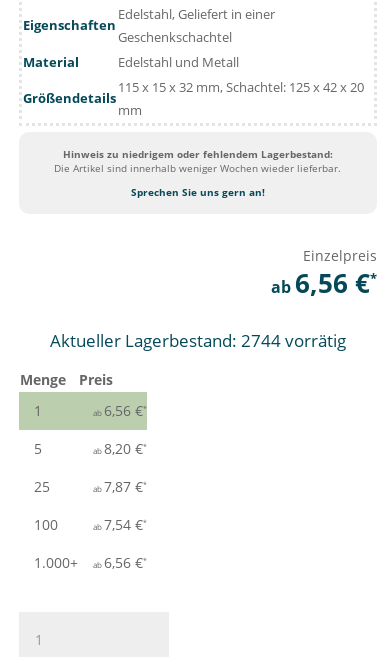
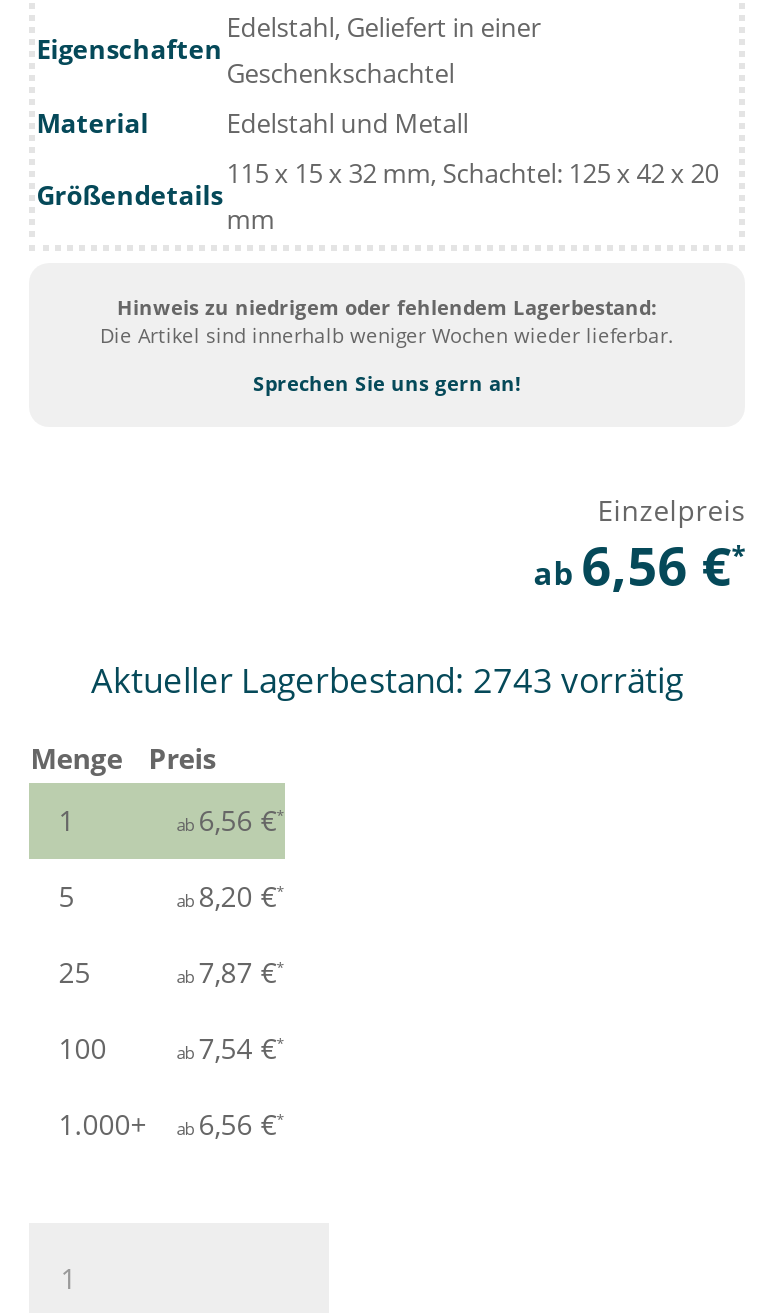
- 2744 vorrätig
+ 2743 vorrätig
